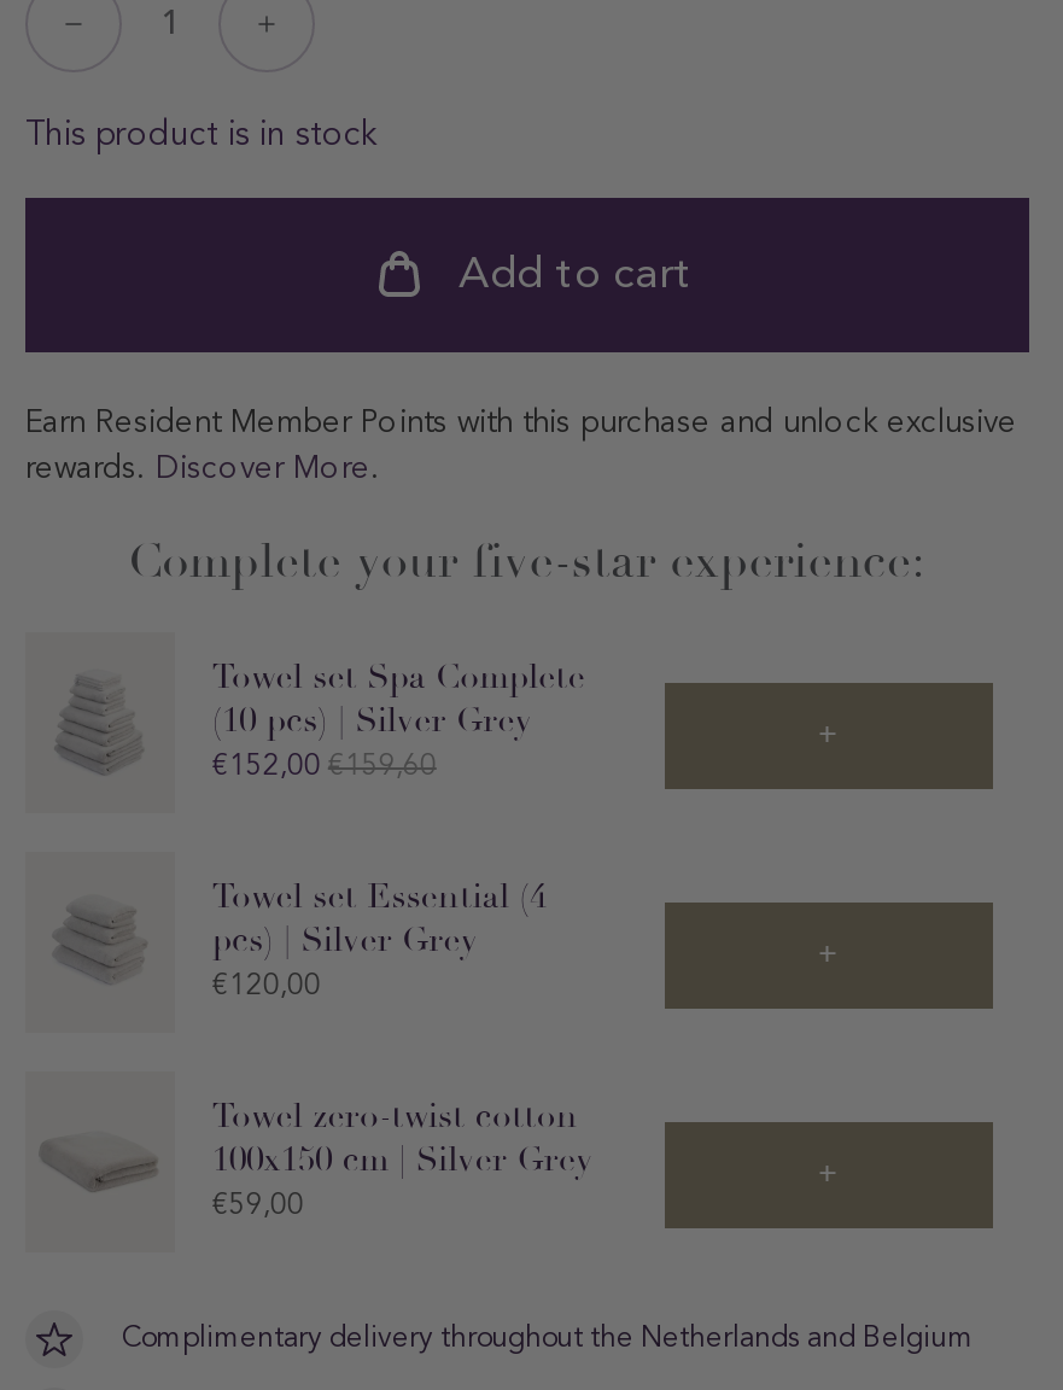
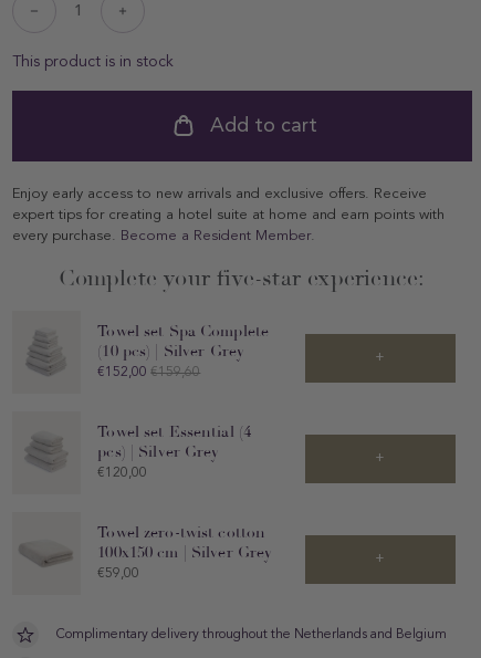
- Earn Resident Member Points with this purchase and unlock exclusive
- rewards. Discover More.
+ Enjoy early access to new arrivals and exclusive offers. Receive
+ expert tips for creating a hotel suite at home and earn points with
+ every purchase. Become a Resident Member.
